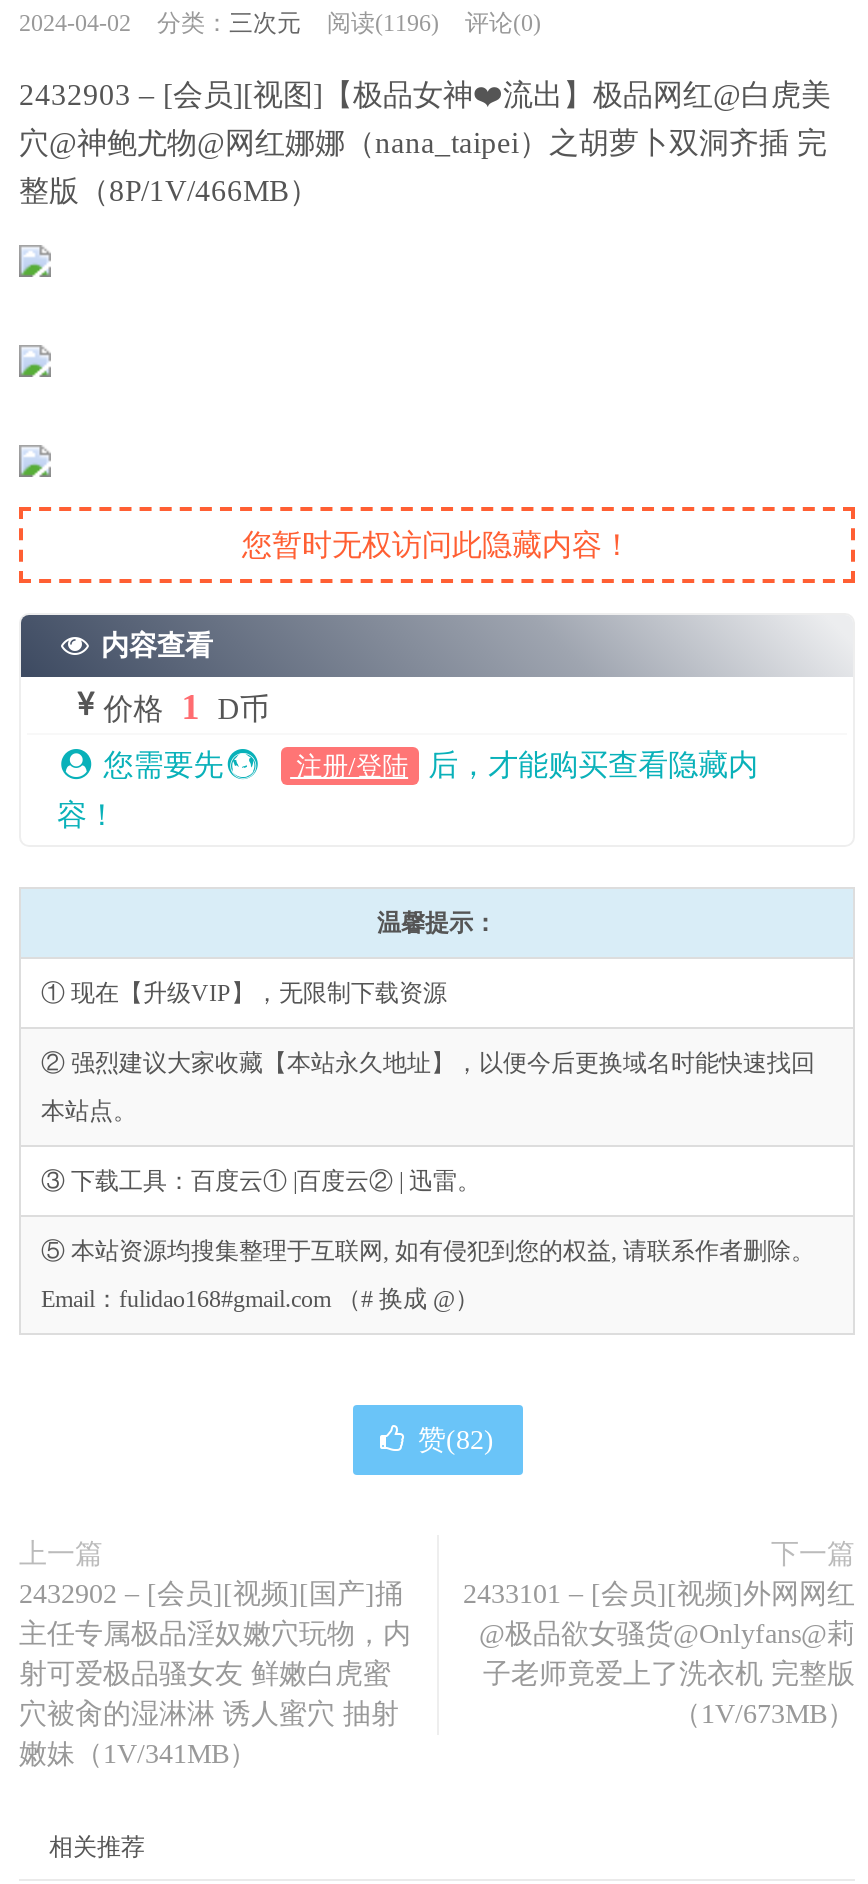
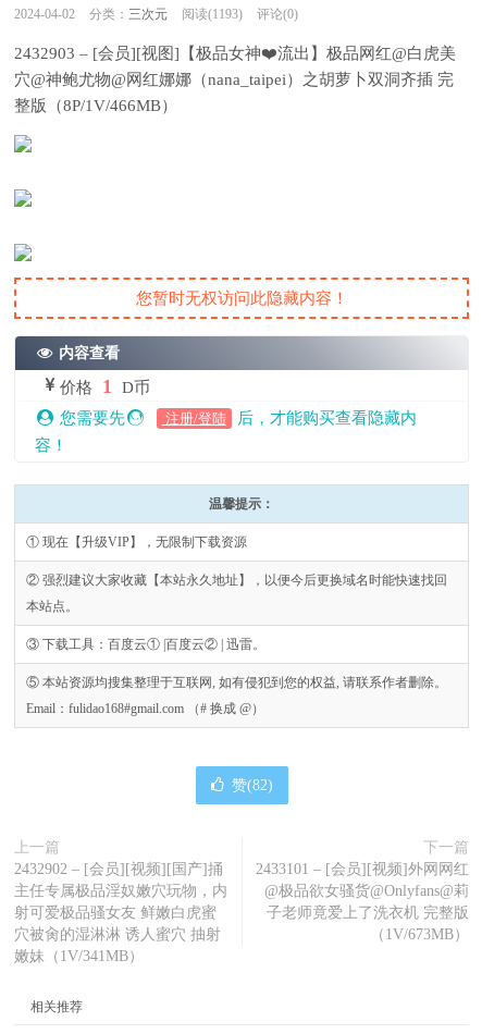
- 2024-04-02 分类：三次元 阅读(1196) 评论(0)
+ 2024-04-02 分类：三次元 阅读(1193) 评论(0)
